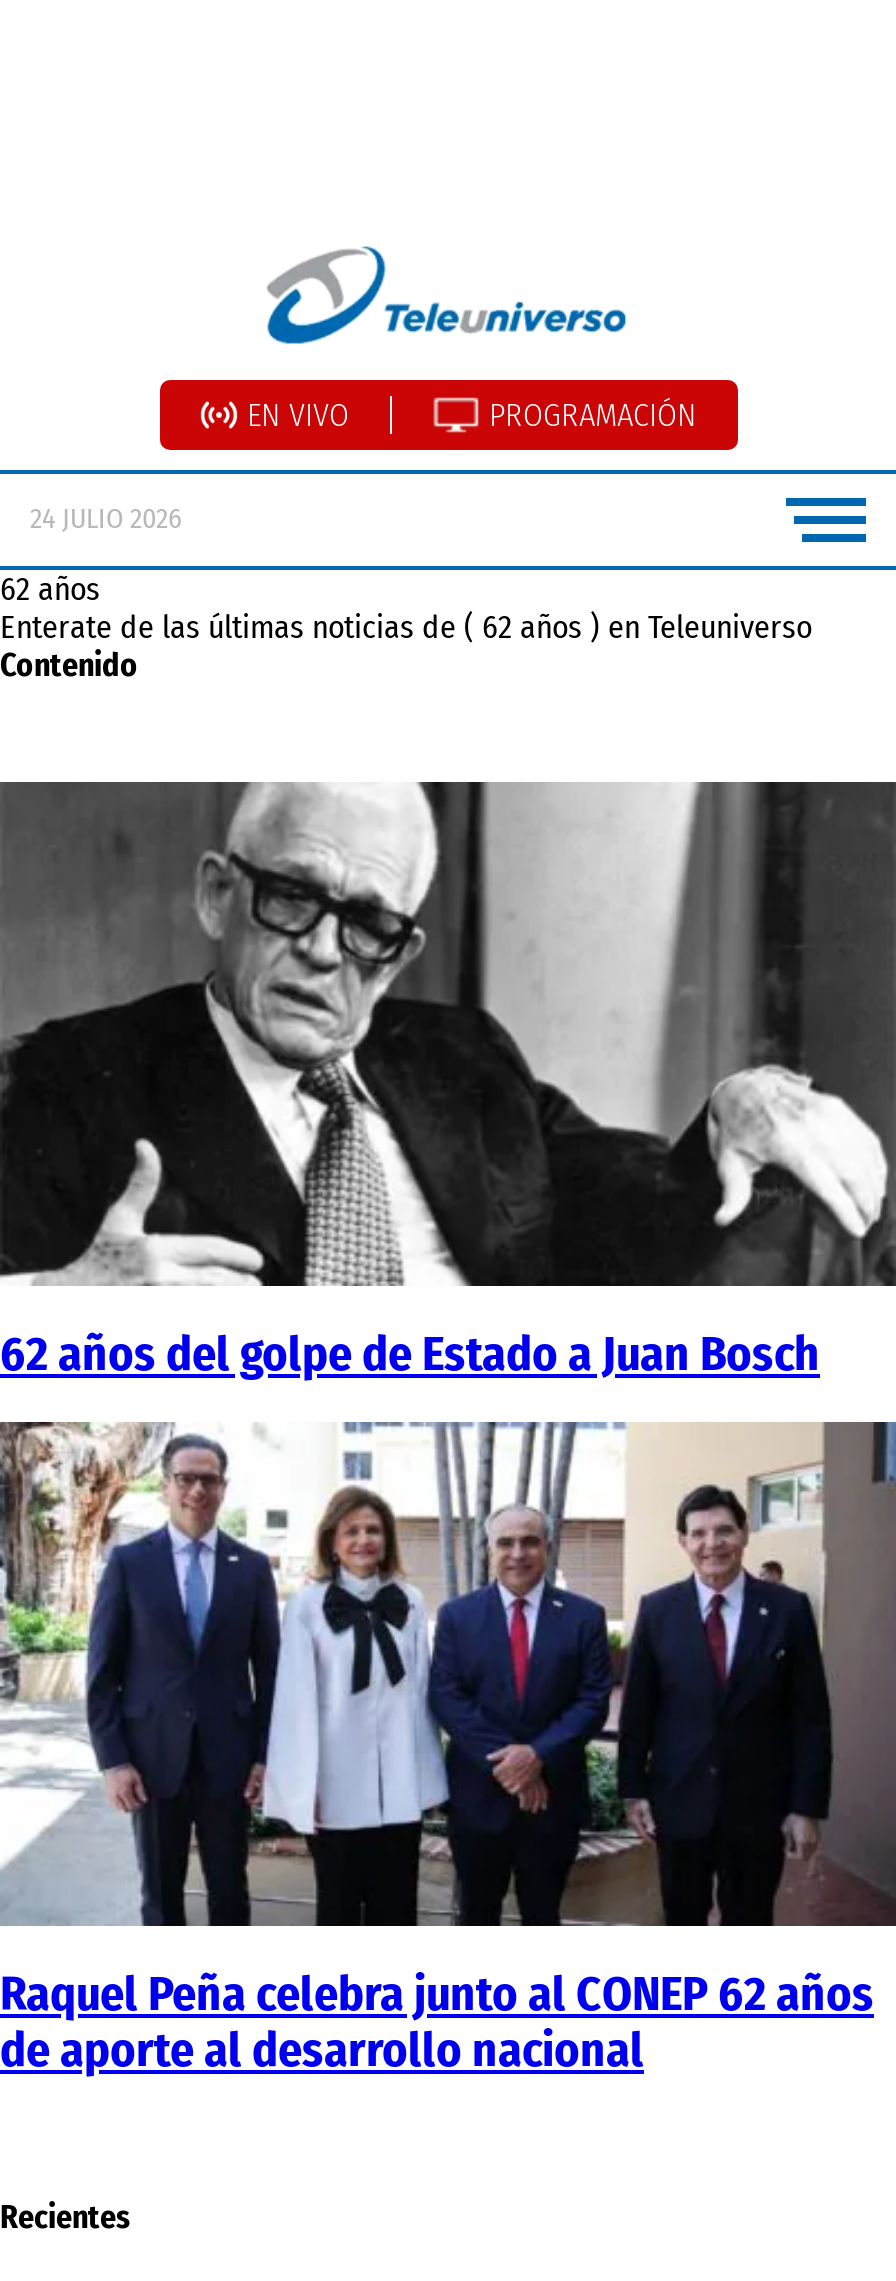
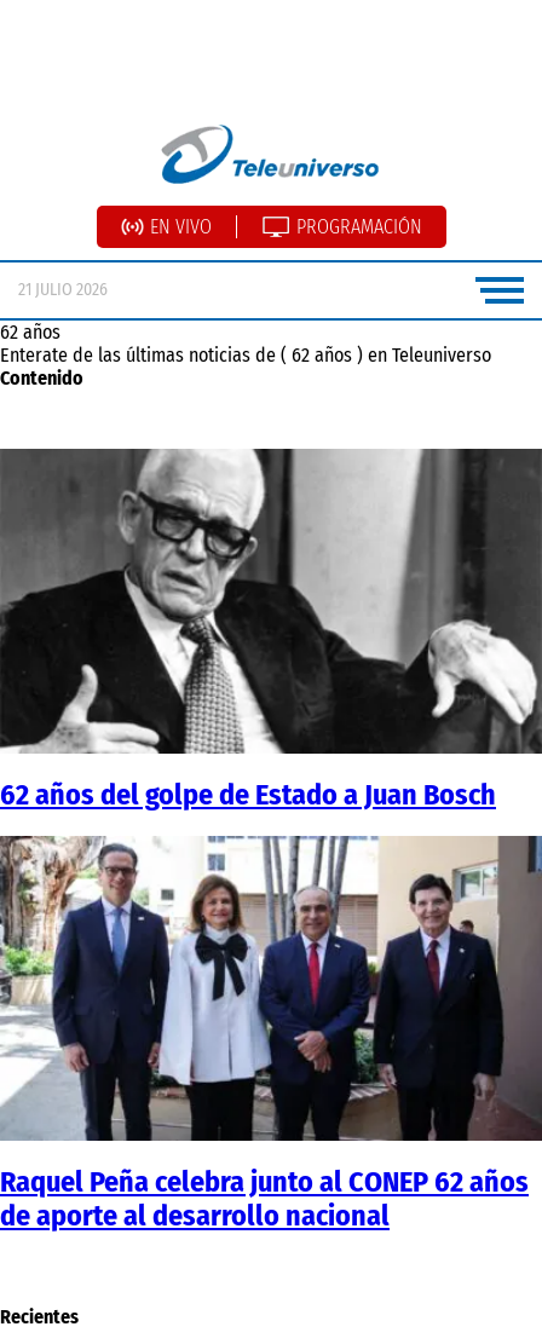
- 24 JULIO 2026
+ 21 JULIO 2026
